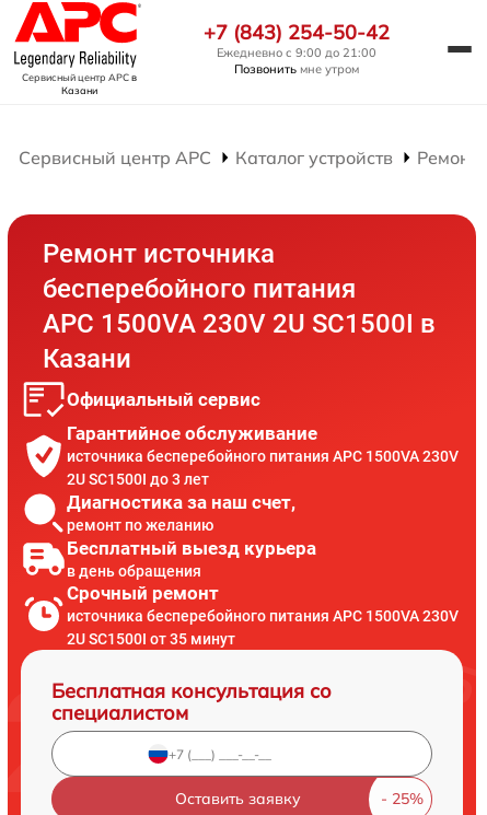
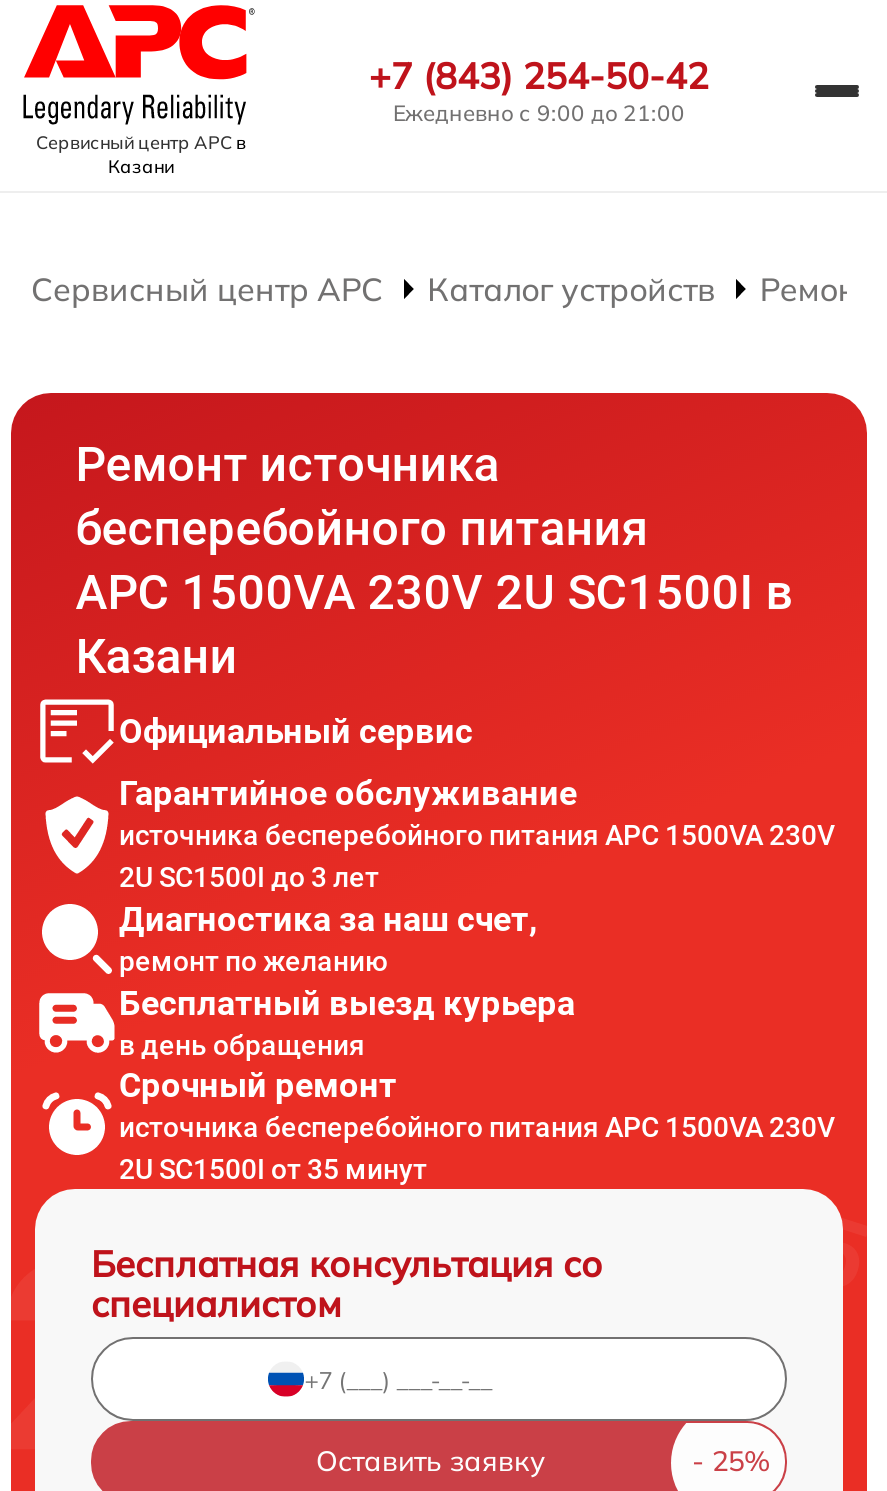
- Позвонить мне утром
